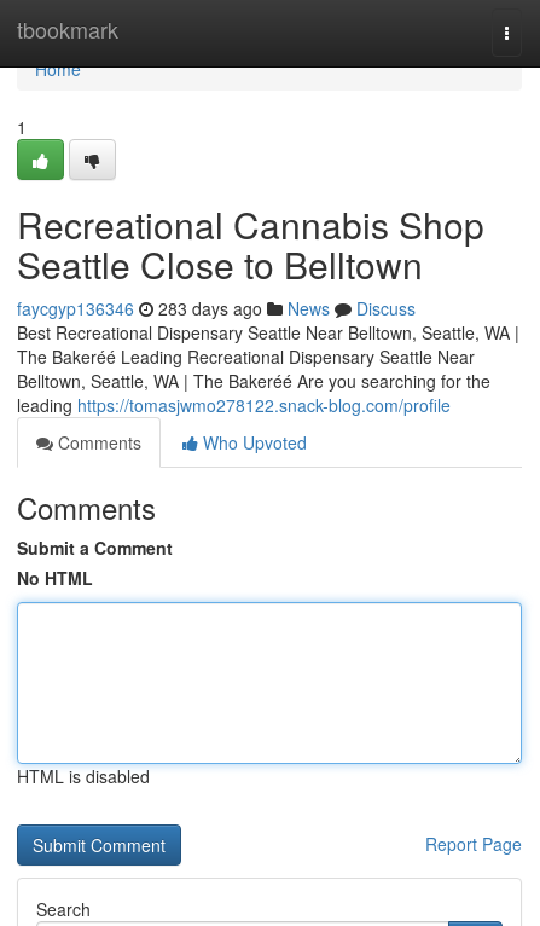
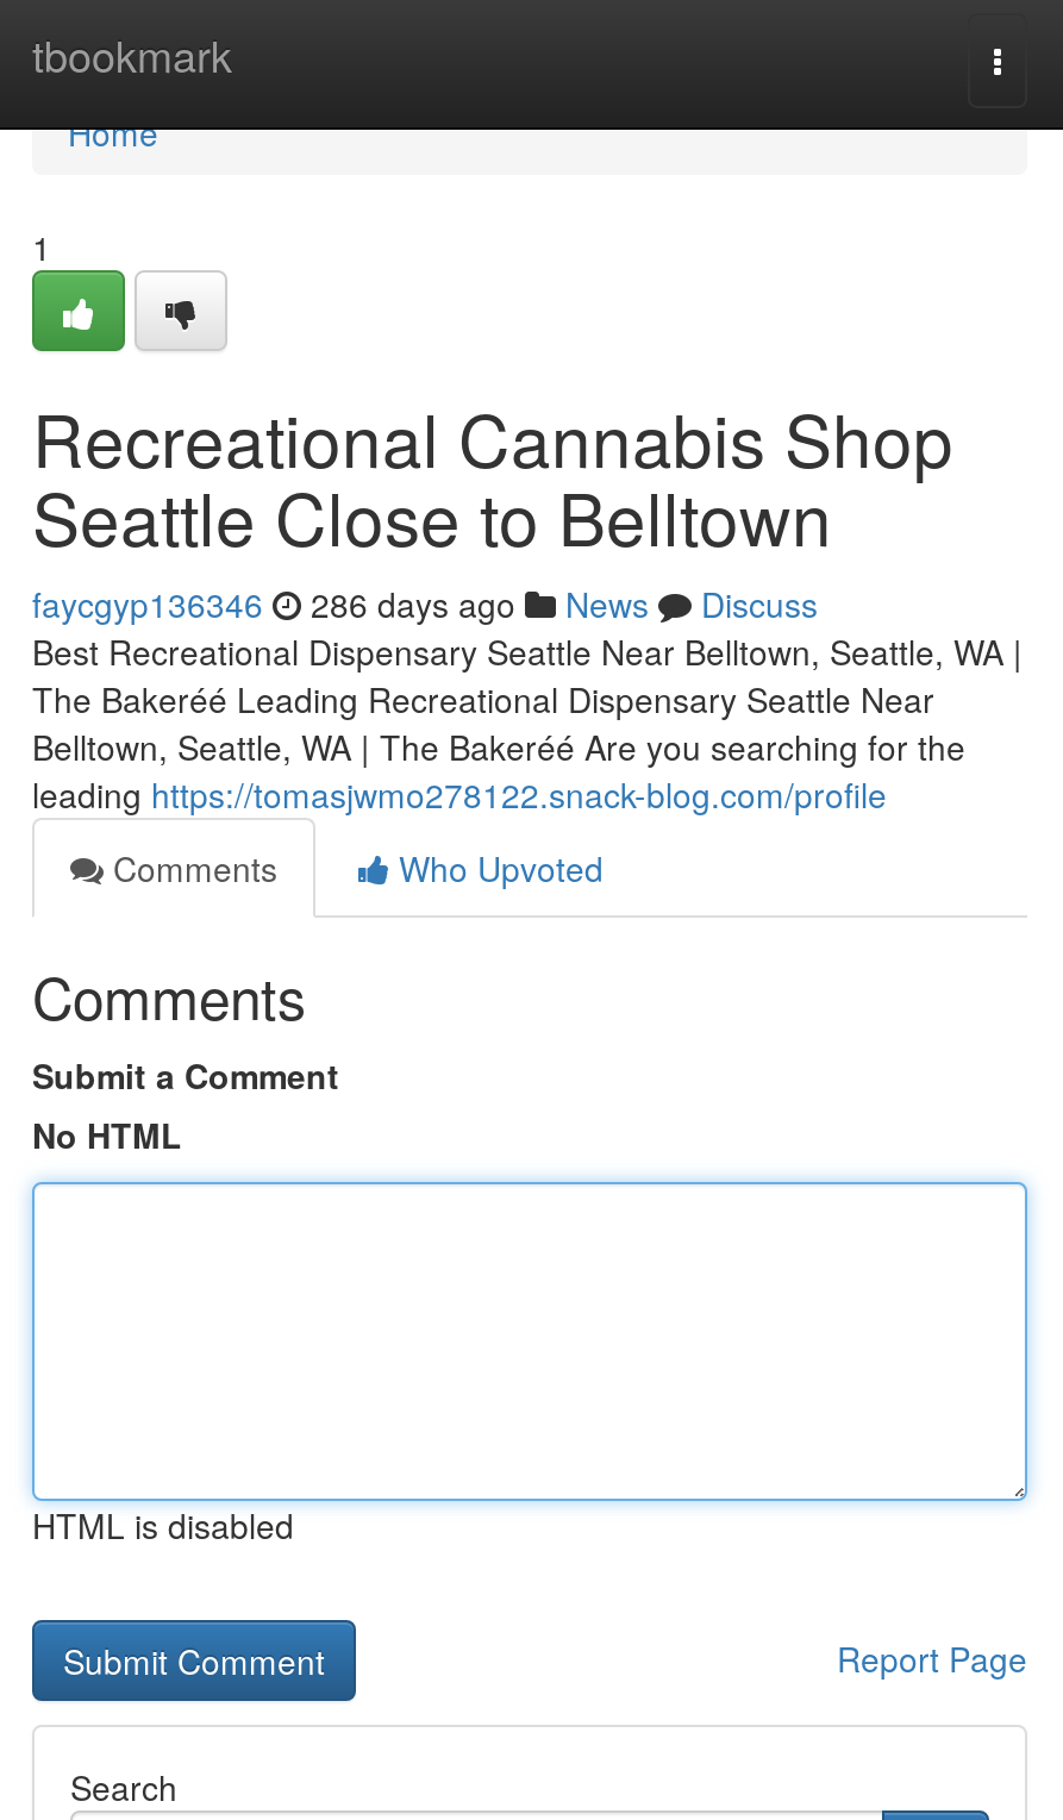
- faycgyp136346 283 days ago News Discuss
+ faycgyp136346 286 days ago News Discuss
